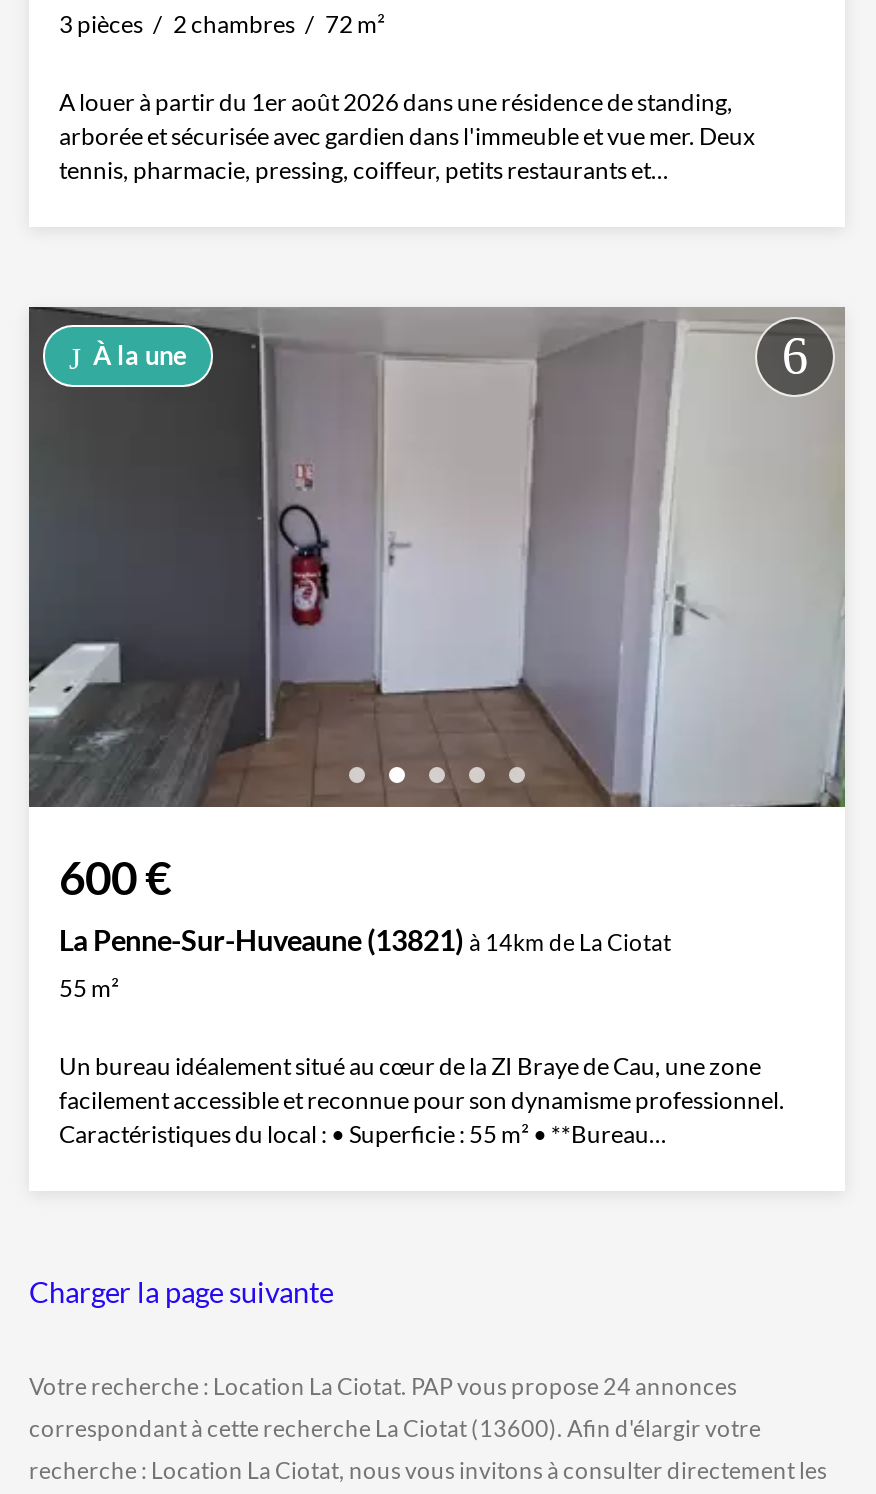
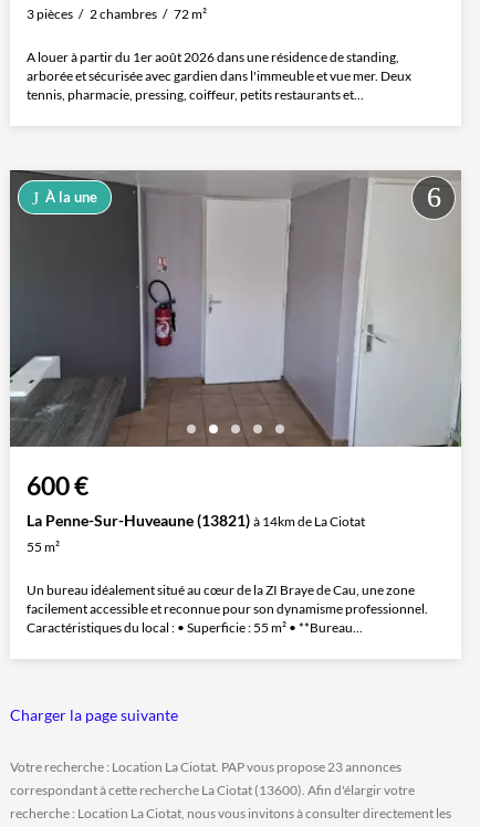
- Votre recherche : Location La Ciotat. PAP vous propose 24 annonces
+ Votre recherche : Location La Ciotat. PAP vous propose 23 annonces
